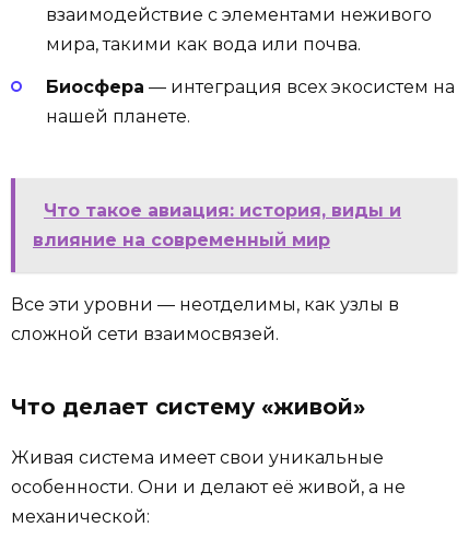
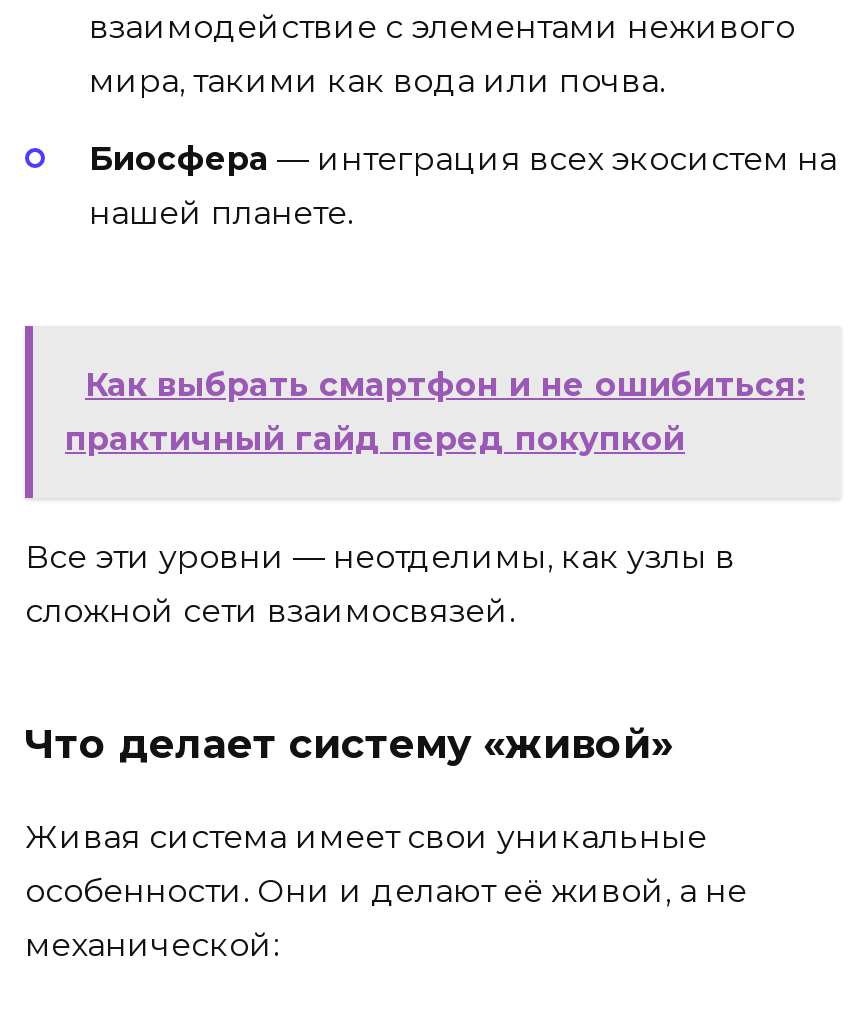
- Что такое авиация: история, виды и
- влияние на современный мир
+ Как выбрать смартфон и не ошибиться:
+ практичный гайд перед покупкой
